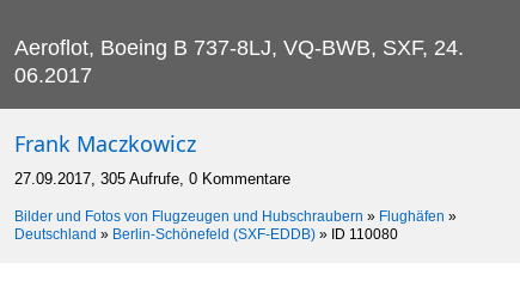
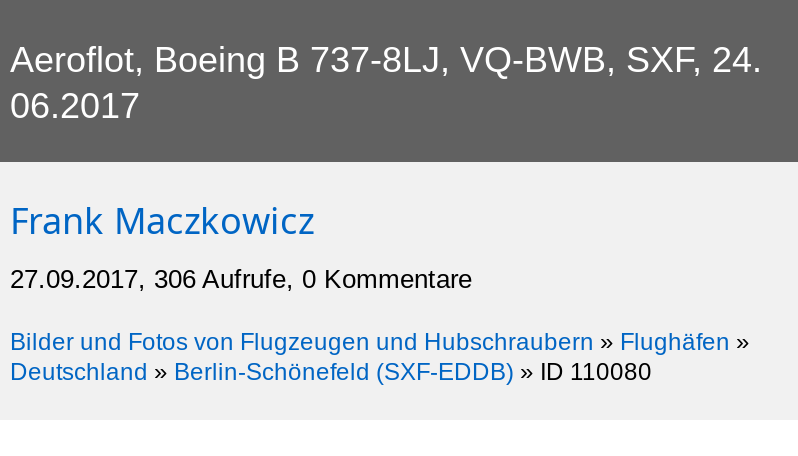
- 27.09.2017, 305 Aufrufe, 0 Kommentare
+ 27.09.2017, 306 Aufrufe, 0 Kommentare
